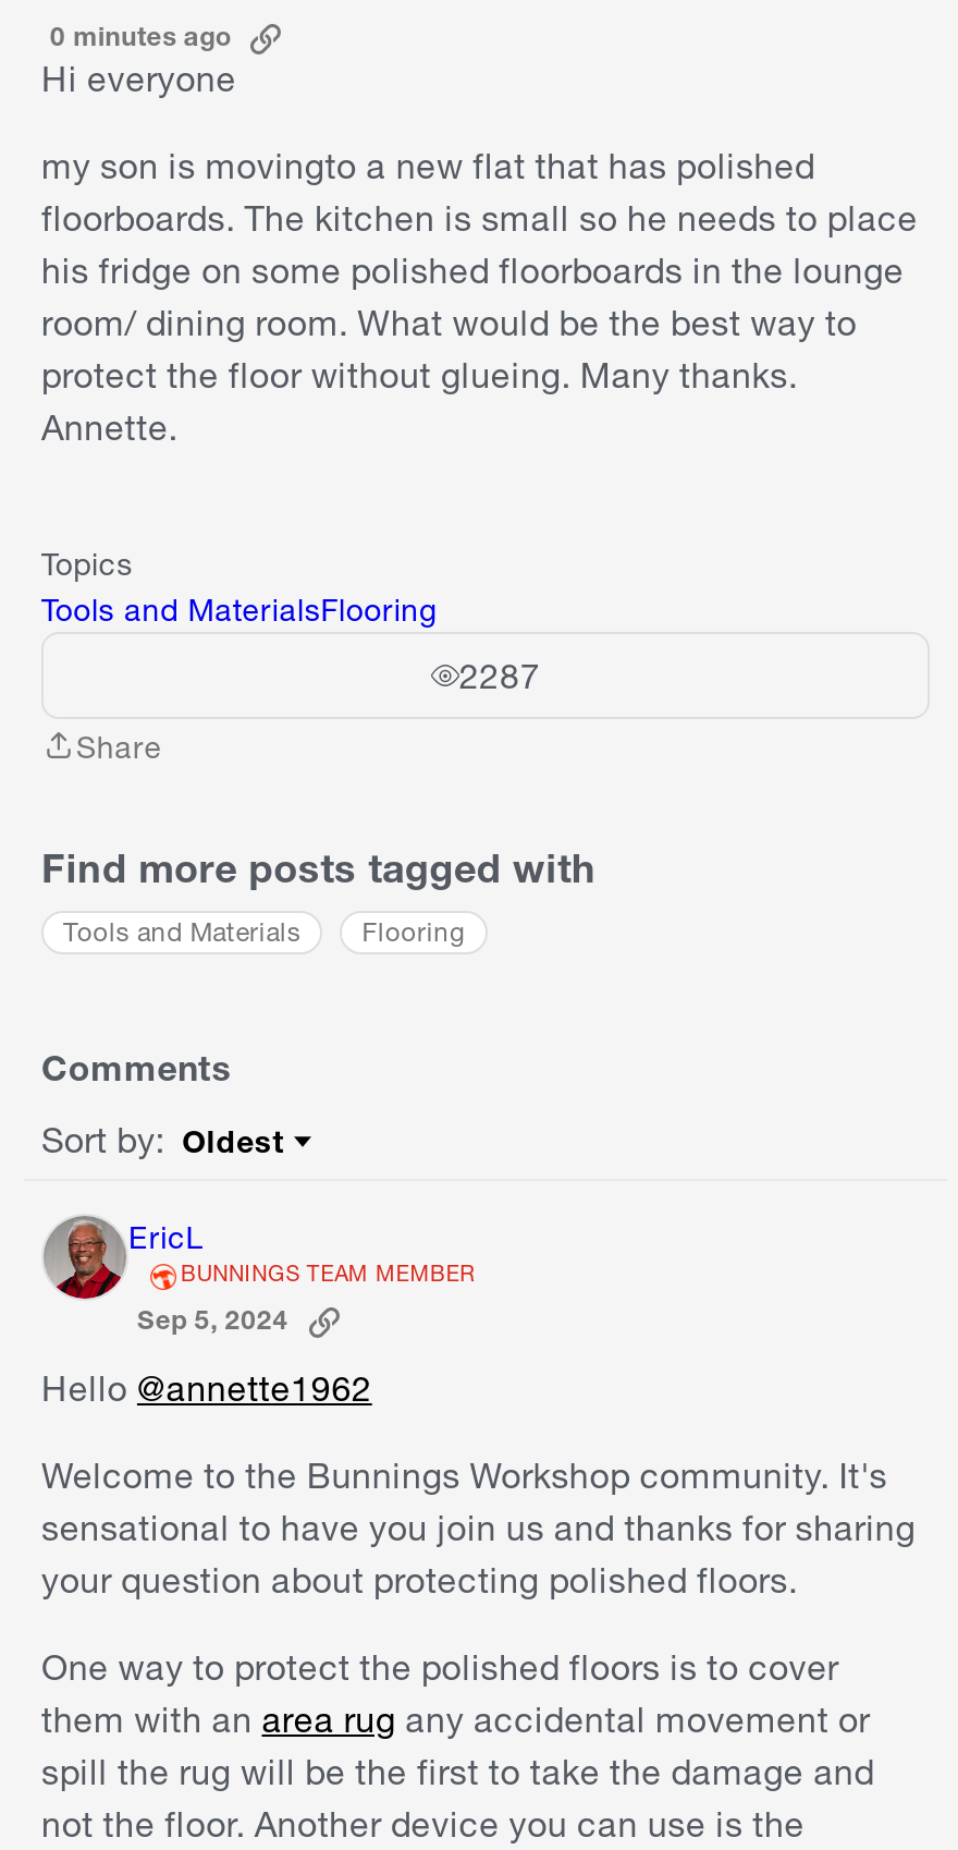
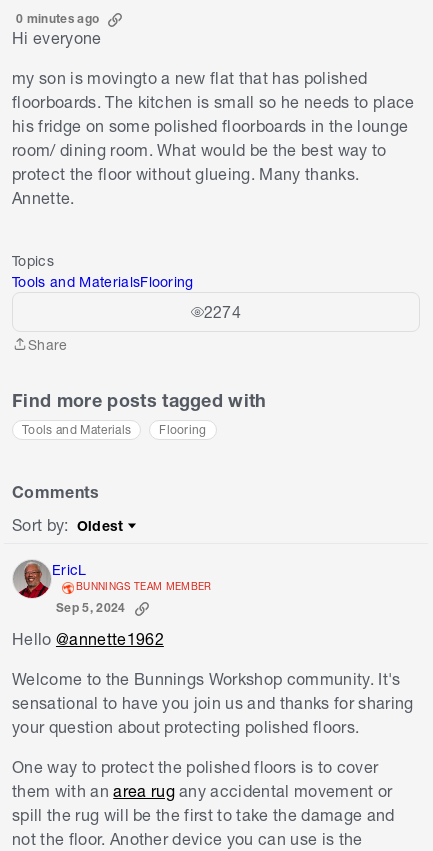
- 2287
+ 2274
